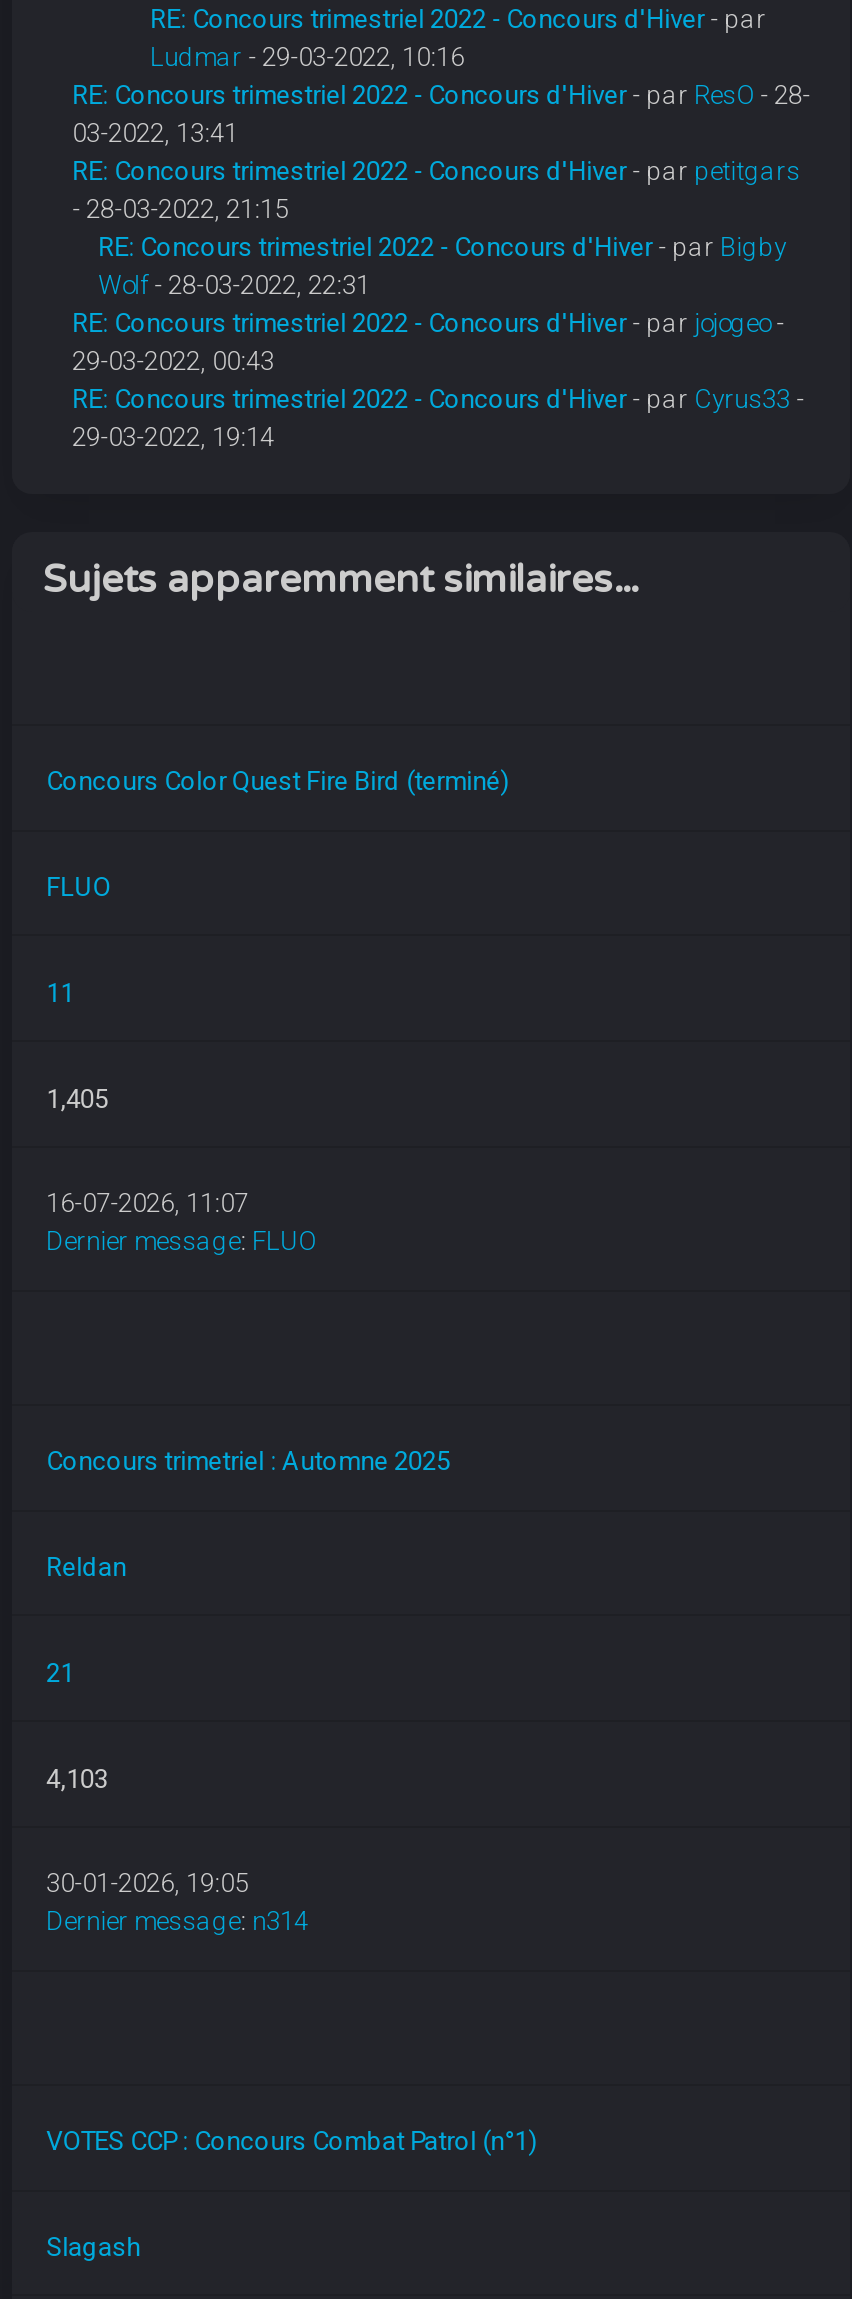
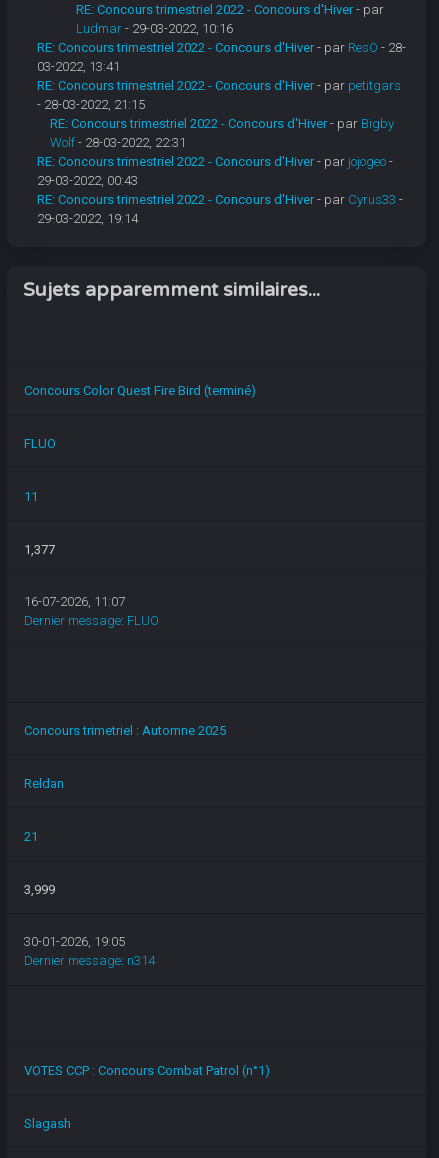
- 1,405
+ 1,377

- 4,103
+ 3,999
